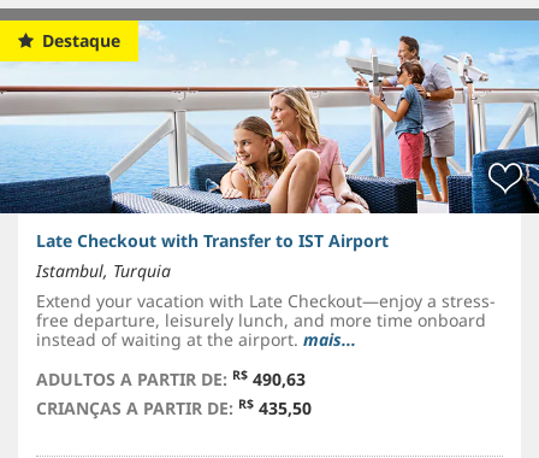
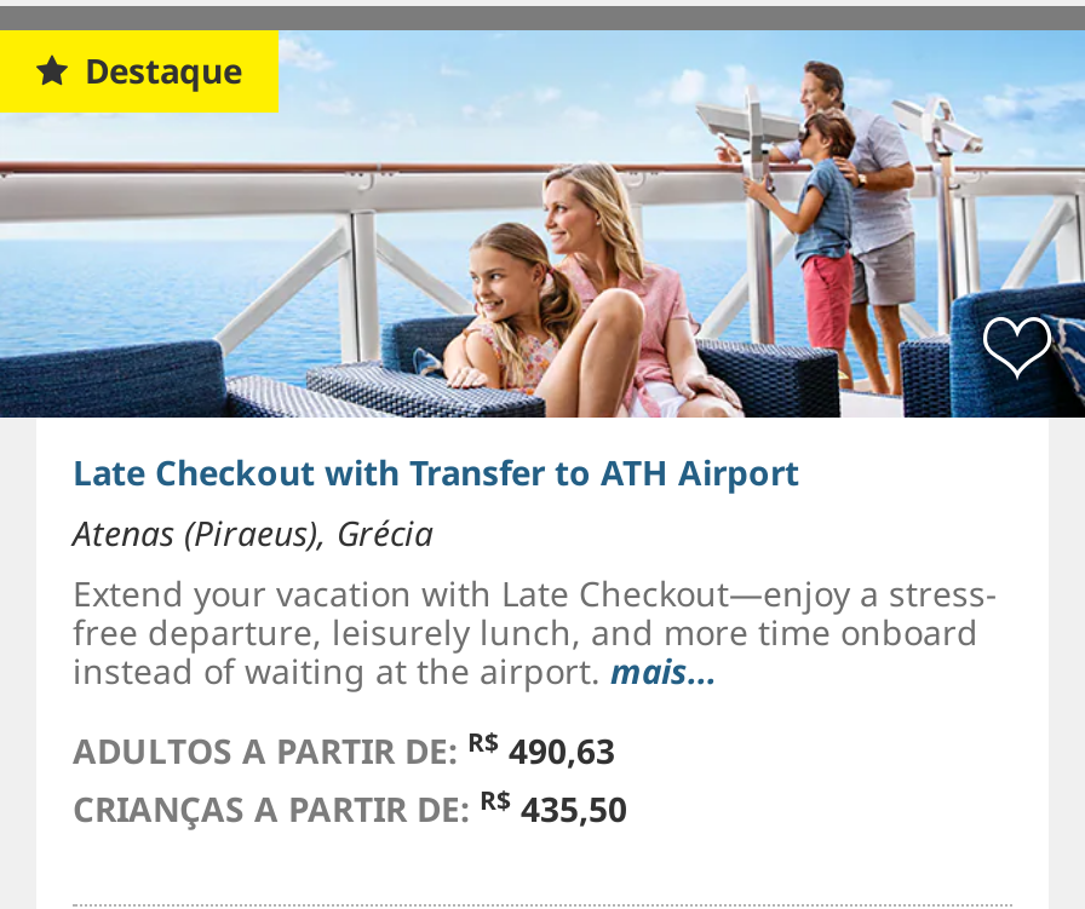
- Late Checkout with Transfer to IST Airport
- Istambul, Turquia
+ Late Checkout with Transfer to ATH Airport
+ Atenas (Piraeus), Grécia
